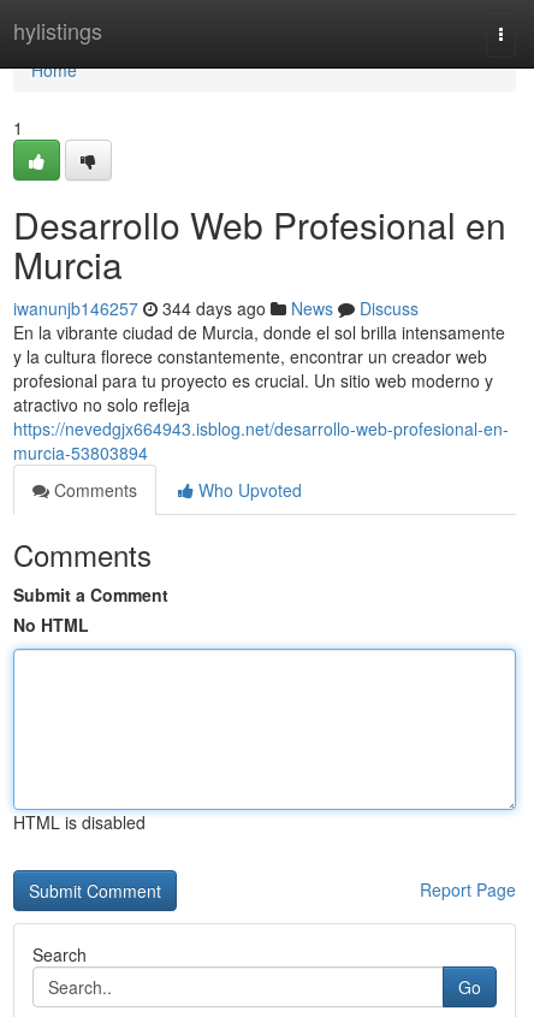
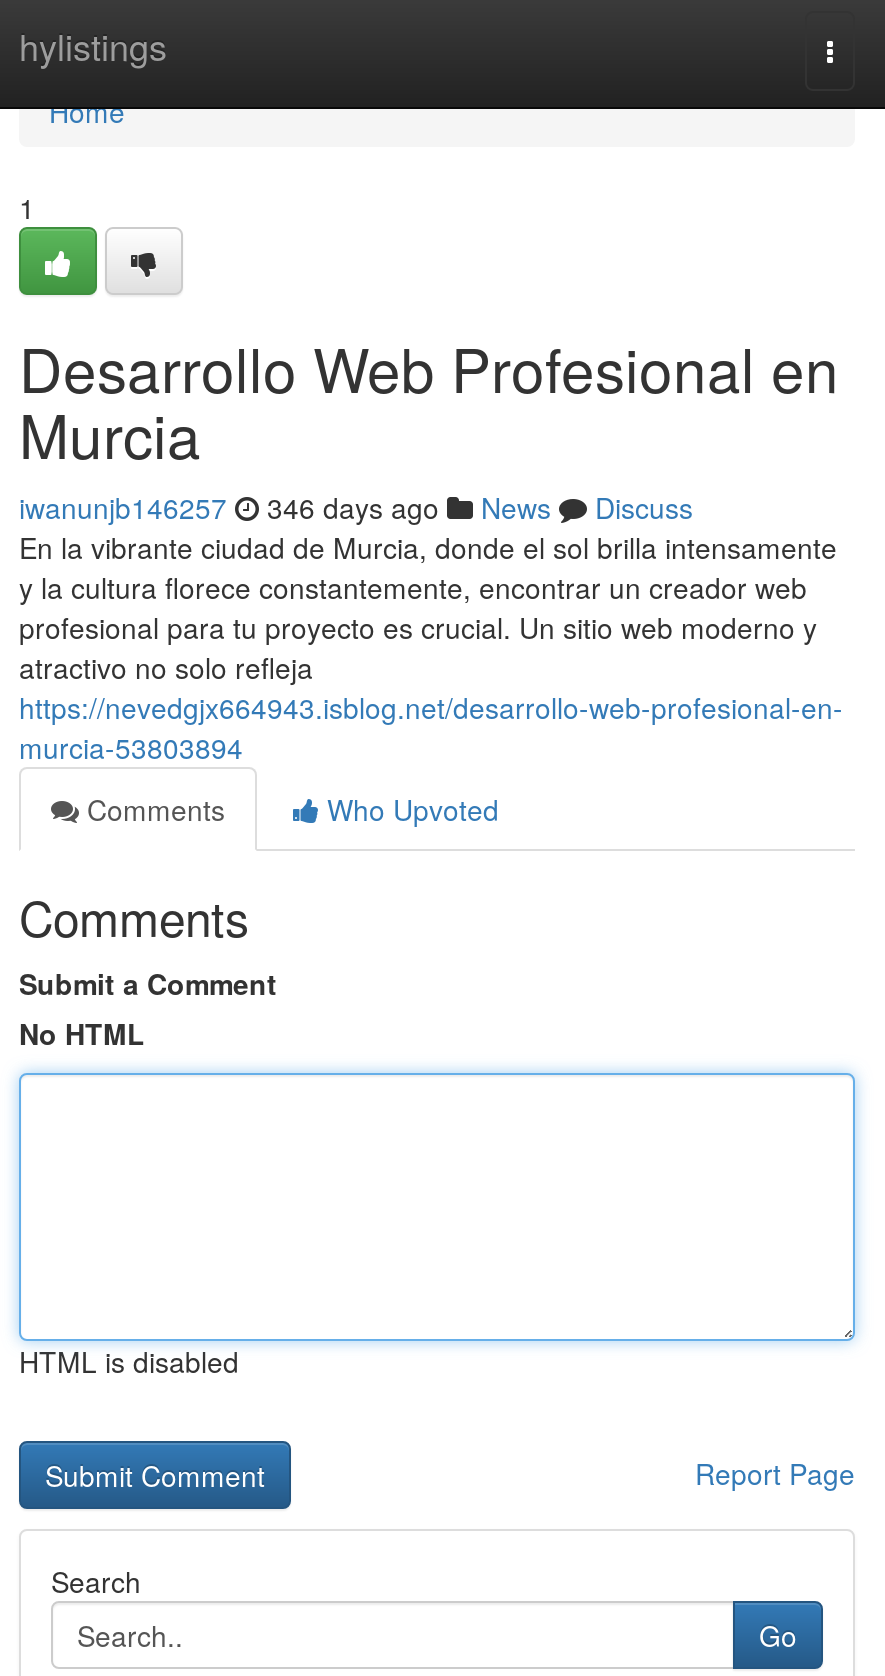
- iwanunjb146257 344 days ago News Discuss
+ iwanunjb146257 346 days ago News Discuss
